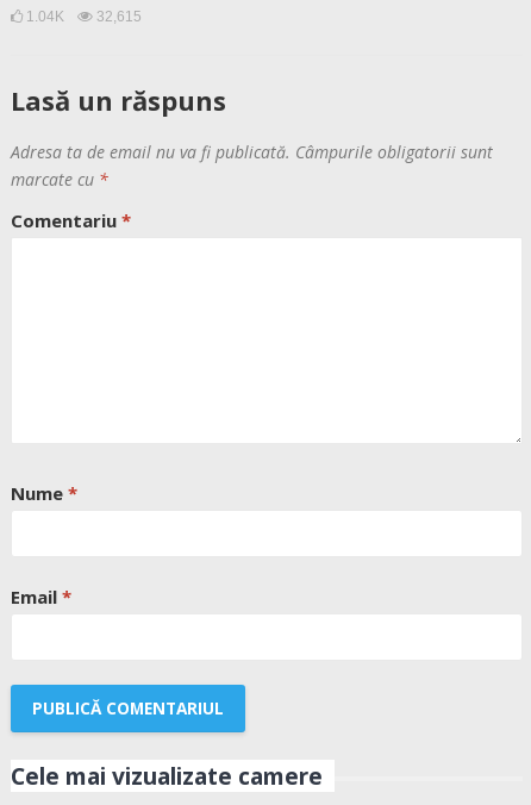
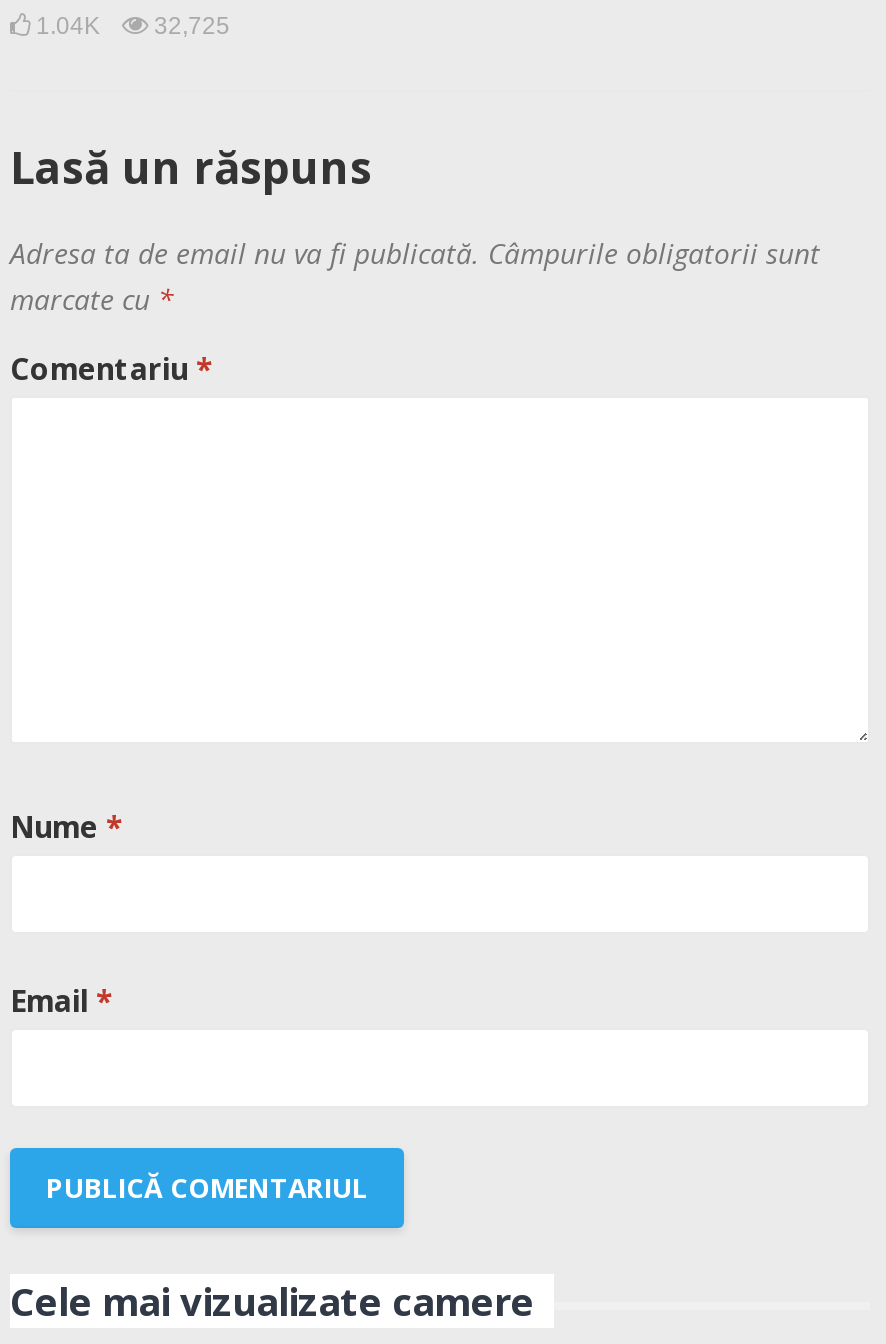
- 1.04K 32,615
+ 1.04K 32,725
